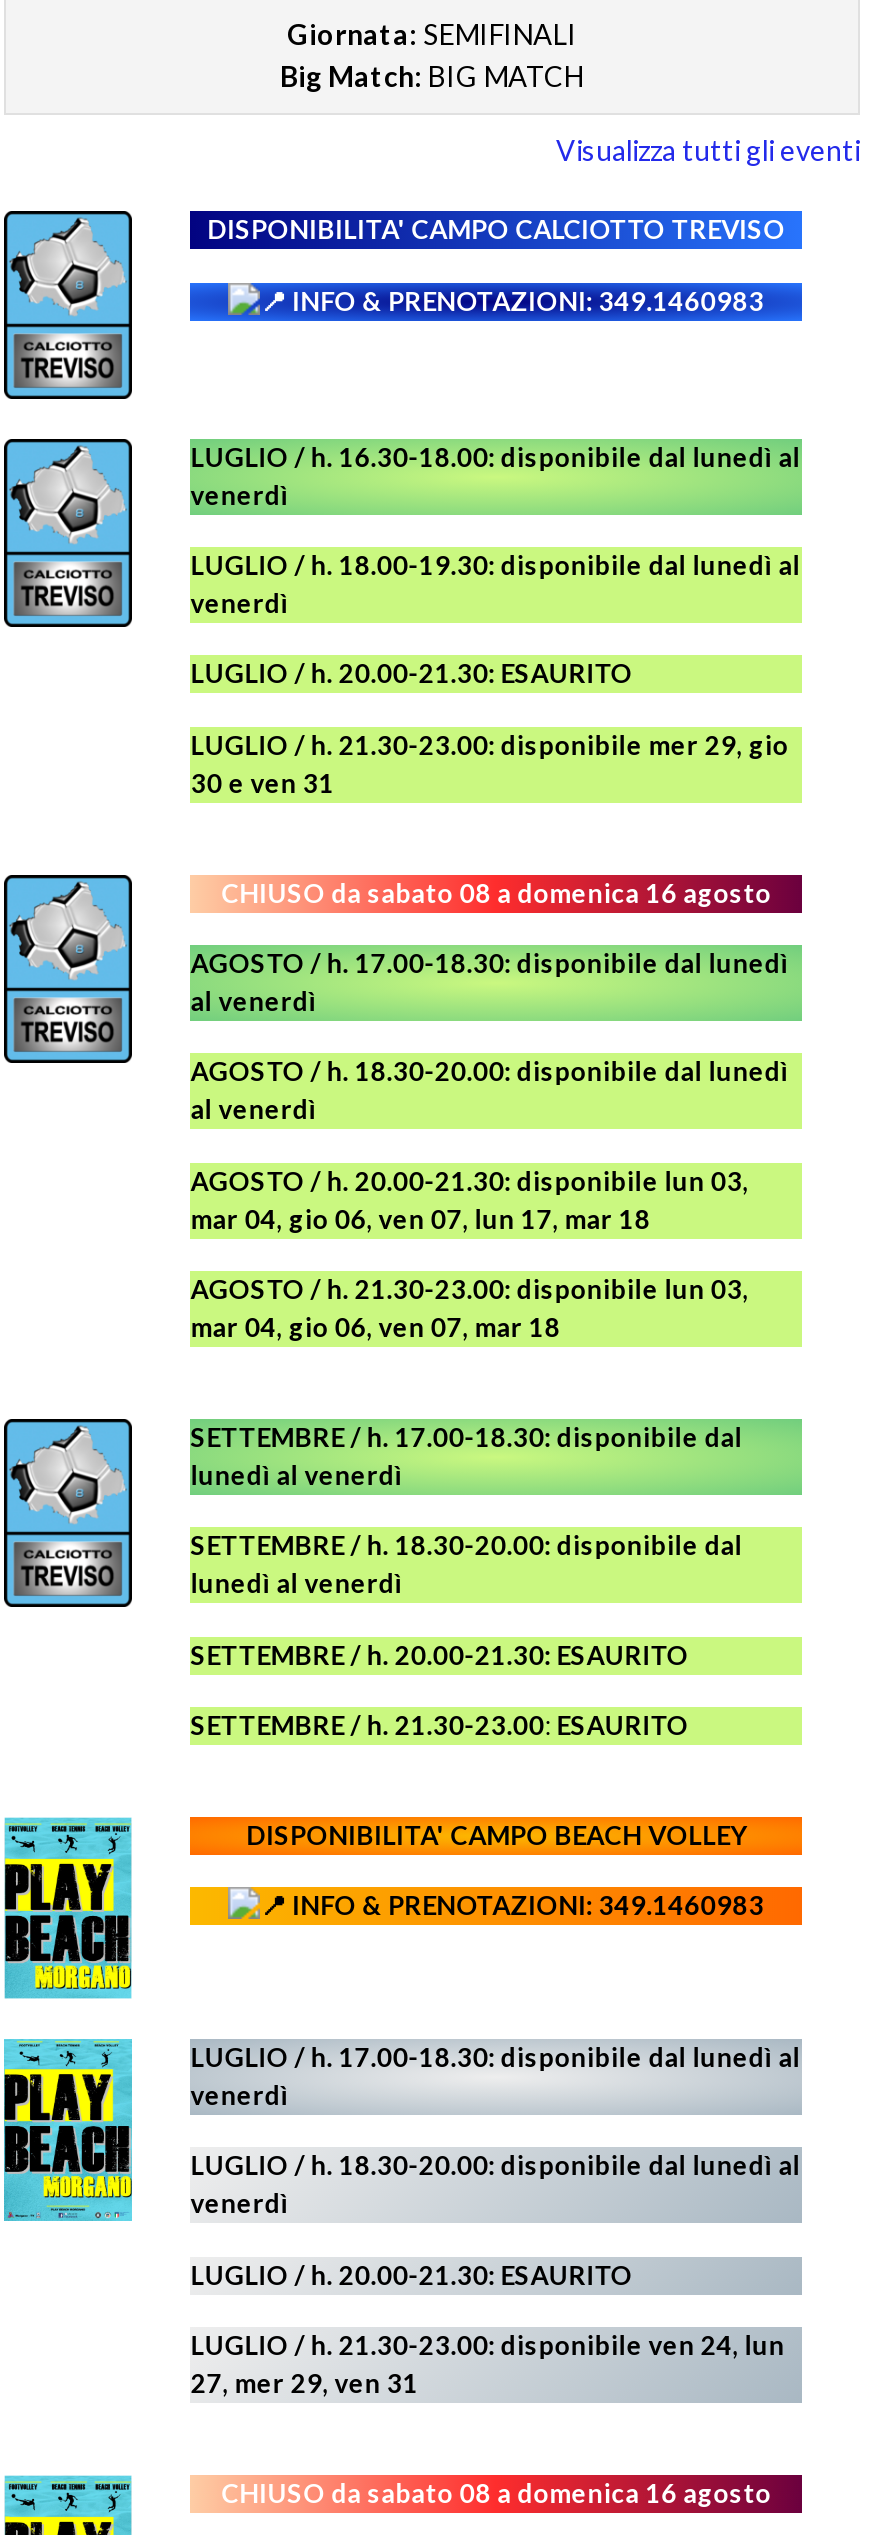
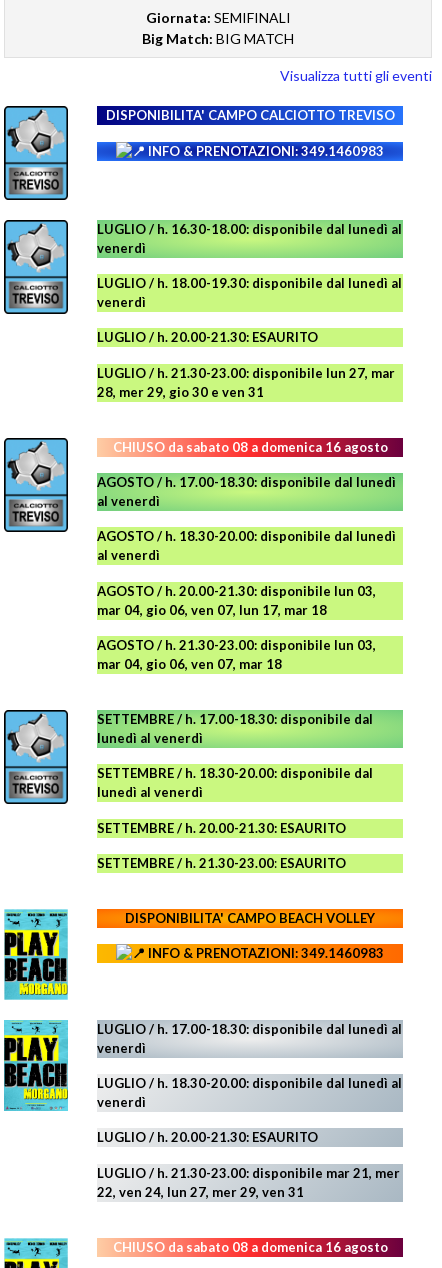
- LUGLIO / h. 21.30-23.00: disponibile mer 29, gio
- 30 e ven 31
+ LUGLIO / h. 21.30-23.00: disponibile lun 27, mar
+ 28, mer 29, gio 30 e ven 31

- LUGLIO / h. 21.30-23.00: disponibile ven 24, lun
- 27, mer 29, ven 31
+ LUGLIO / h. 21.30-23.00: disponibile mar 21, mer
+ 22, ven 24, lun 27, mer 29, ven 31
